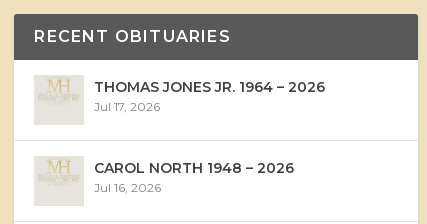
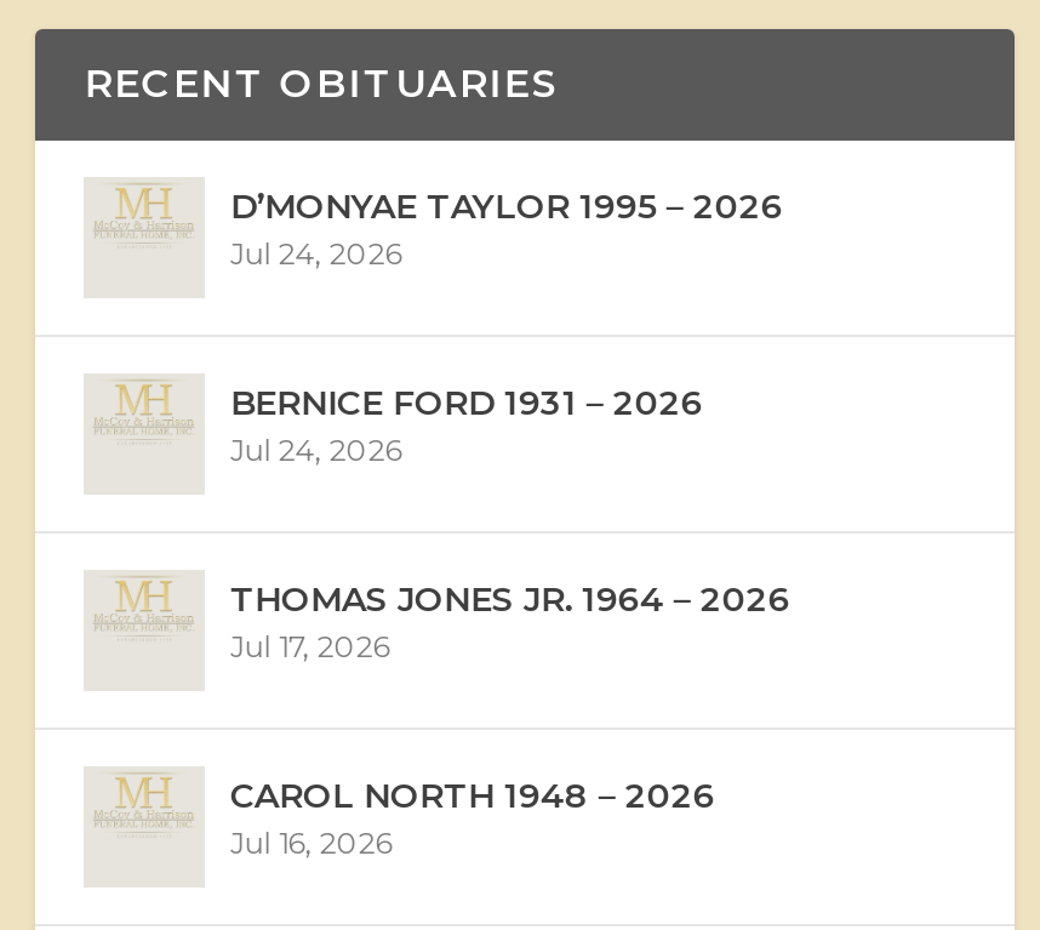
+ D’MONYAE TAYLOR 1995 – 2026
+ Jul 24, 2026
+ BERNICE FORD 1931 – 2026
+ Jul 24, 2026
